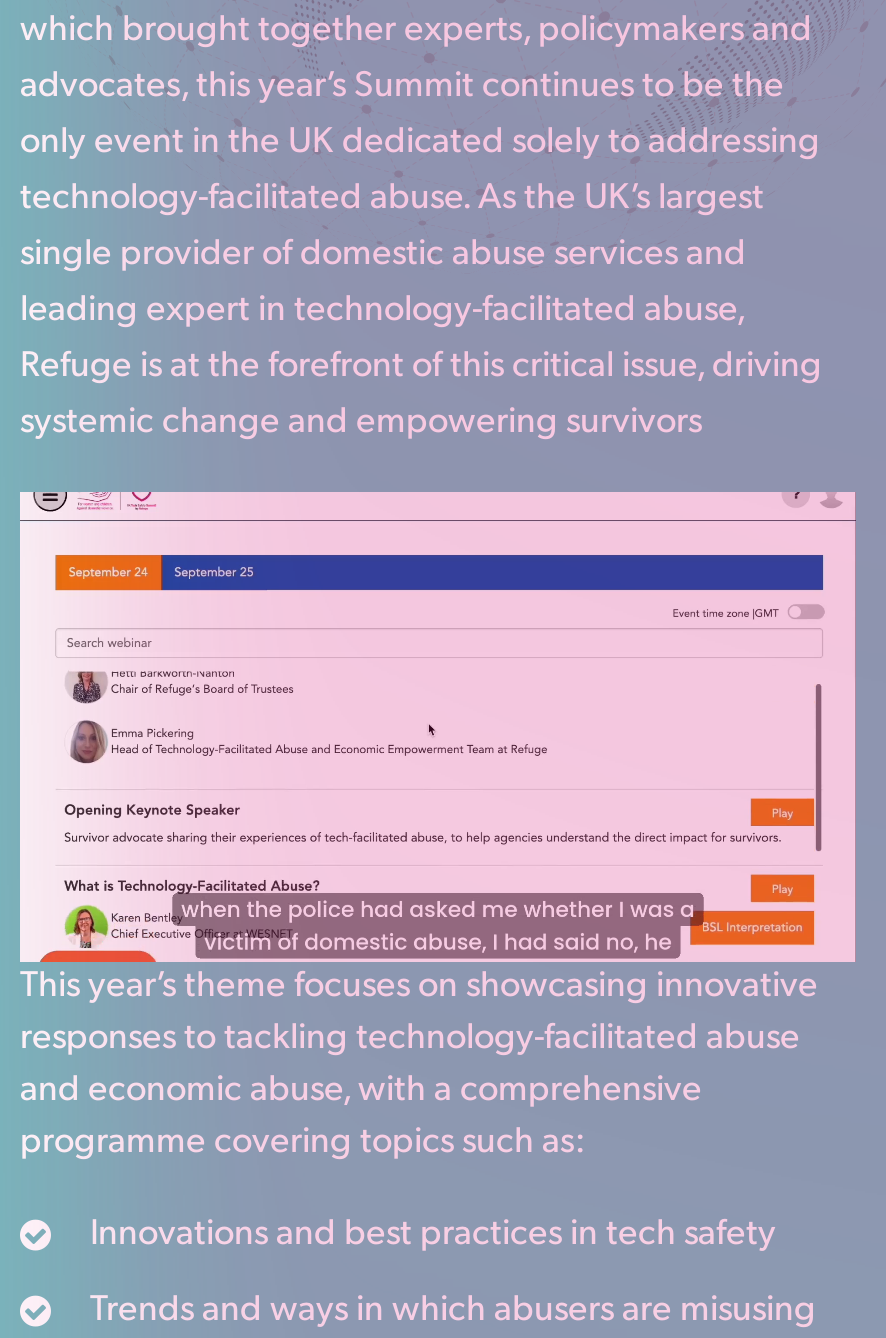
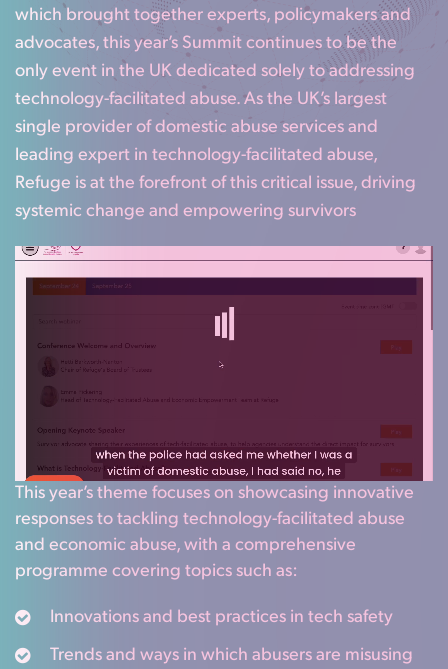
- [image]
+ [image]
